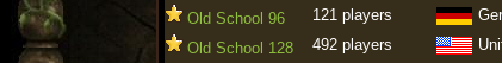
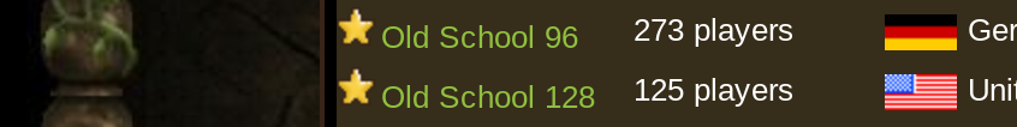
- Old School 96 121 players
+ Old School 96 273 players

- Old School 128 492 players
+ Old School 128 125 players
